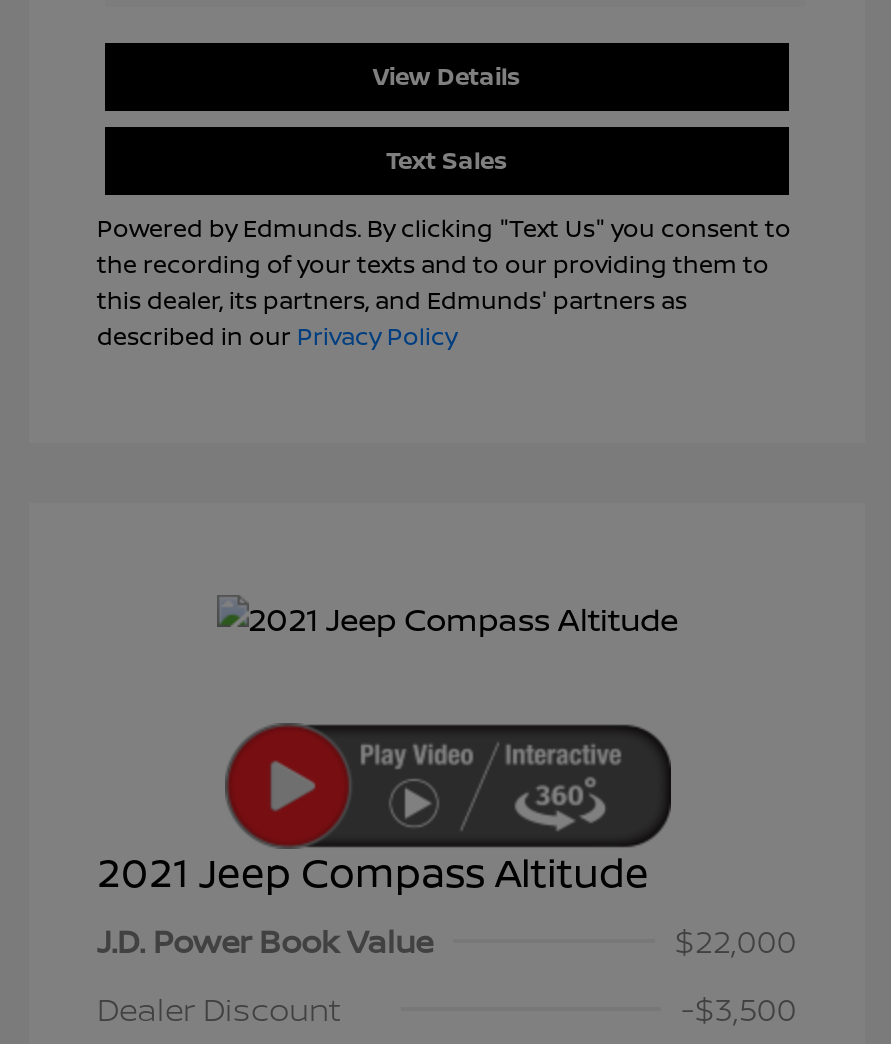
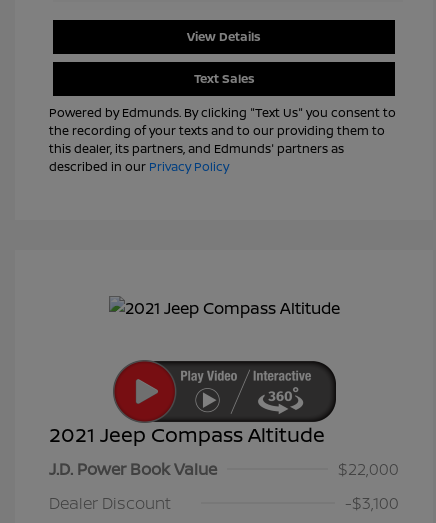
- -$3,500
+ -$3,100
